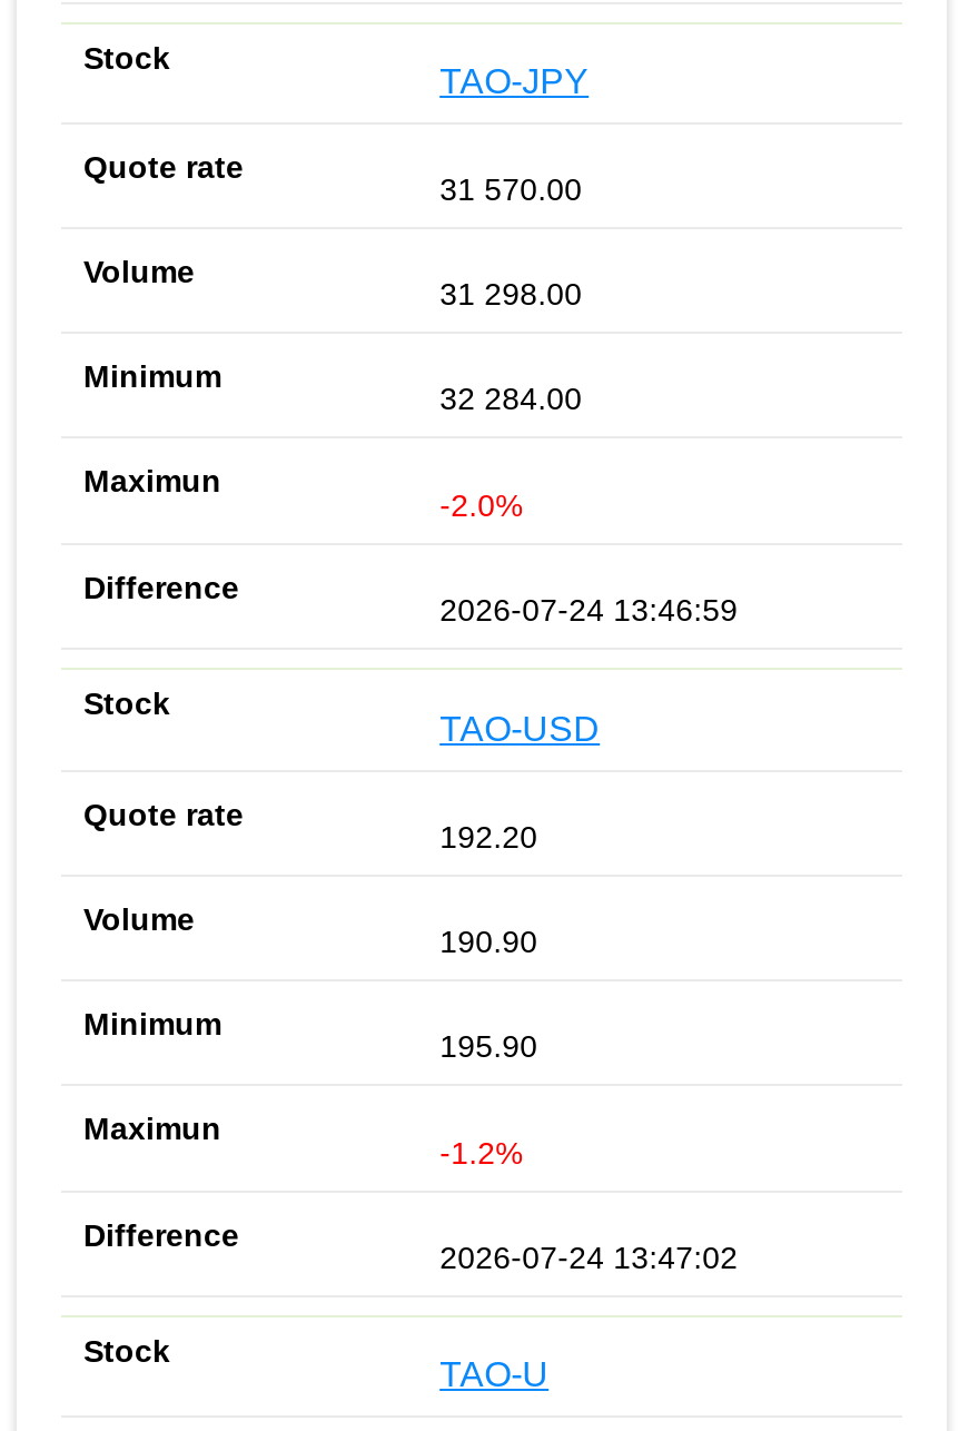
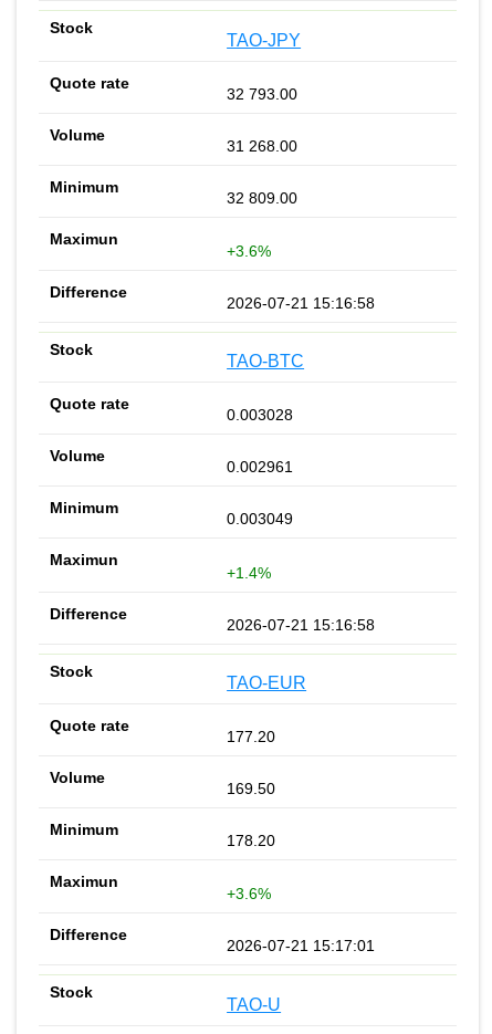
- 31 570.00
- 31 298.00
- 32 284.00
- -2.0%
- 2026-07-24 13:46:59
- TAO-USD
- 192.20
- 190.90
- 195.90
- -1.2%
- 2026-07-24 13:47:02
+ 32 793.00
+ 31 268.00
+ 32 809.00
+ +3.6%
+ 2026-07-21 15:16:58
+ TAO-BTC
+ 0.003028
+ 0.002961
+ 0.003049
+ +1.4%
+ 2026-07-21 15:16:58
+ TAO-EUR
+ 177.20
+ 169.50
+ 178.20
+ +3.6%
+ 2026-07-21 15:17:01
